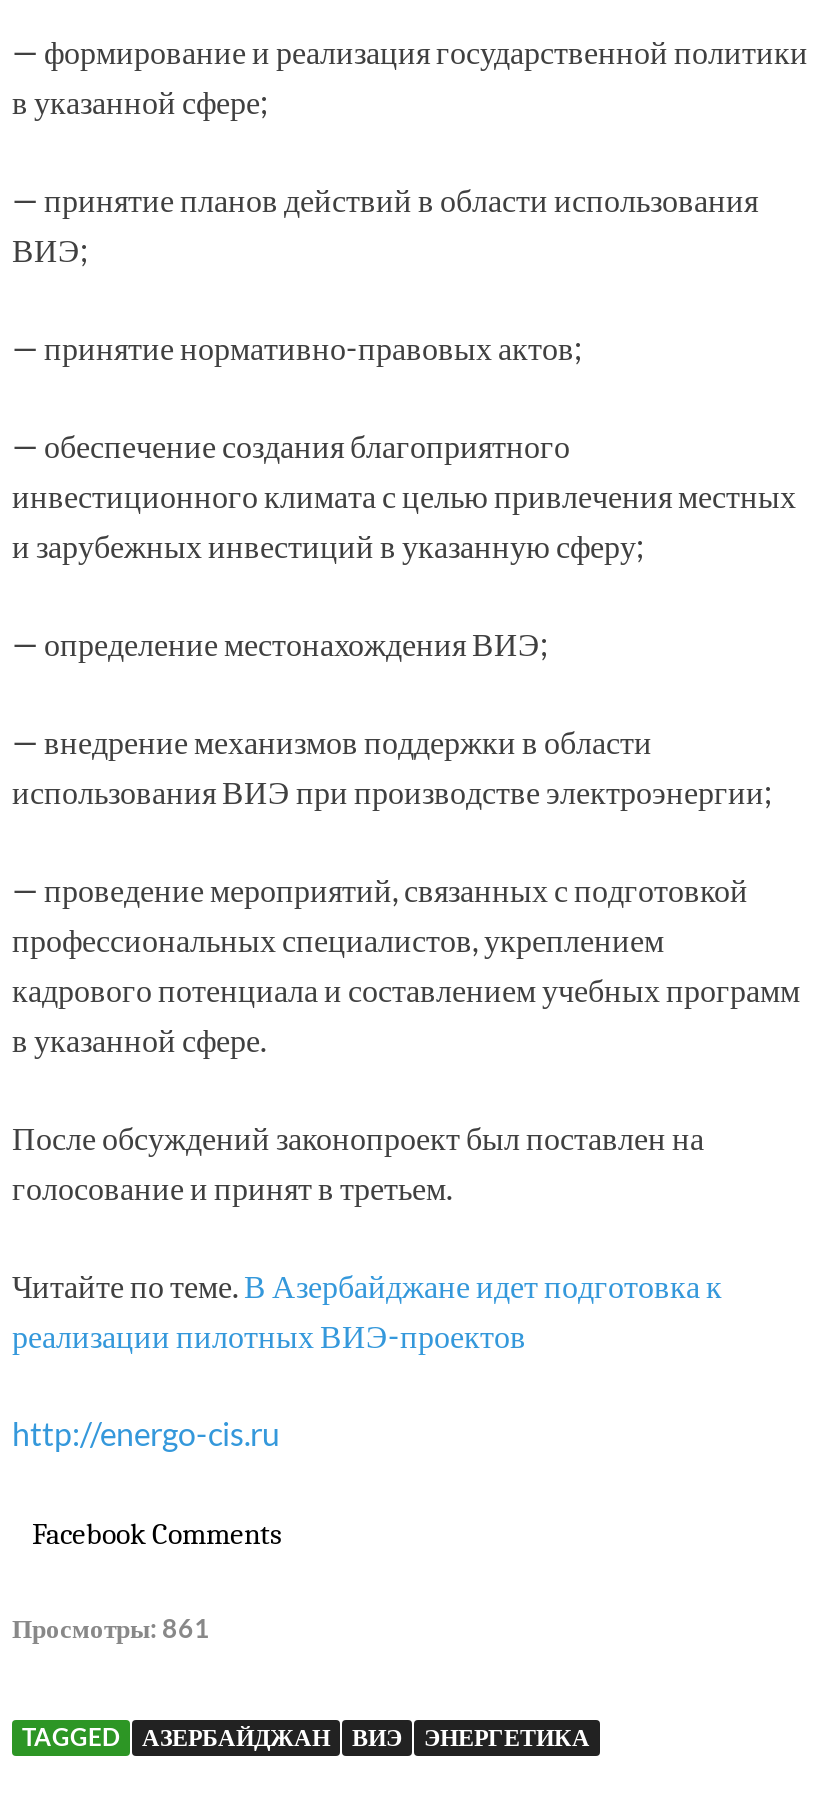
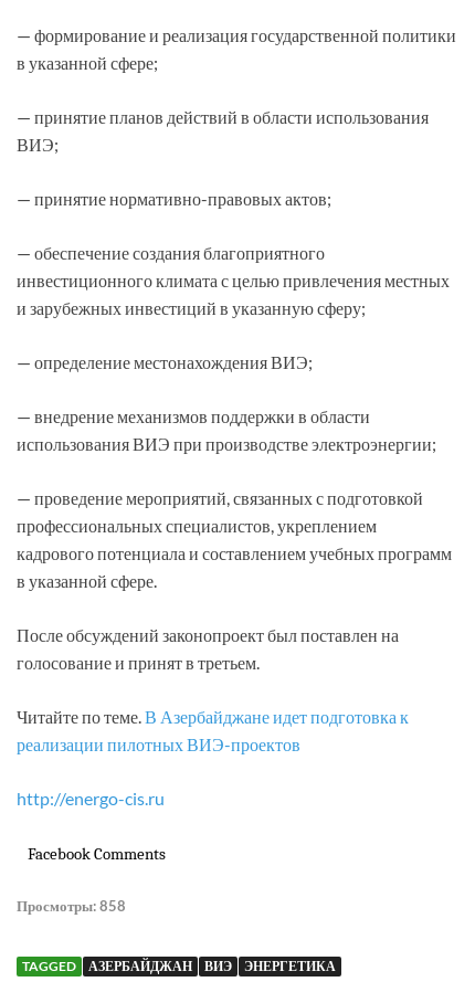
- Просмотры: 861
+ Просмотры: 858
